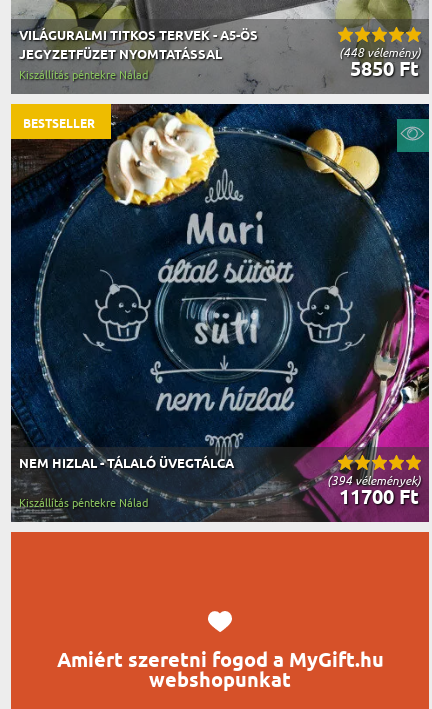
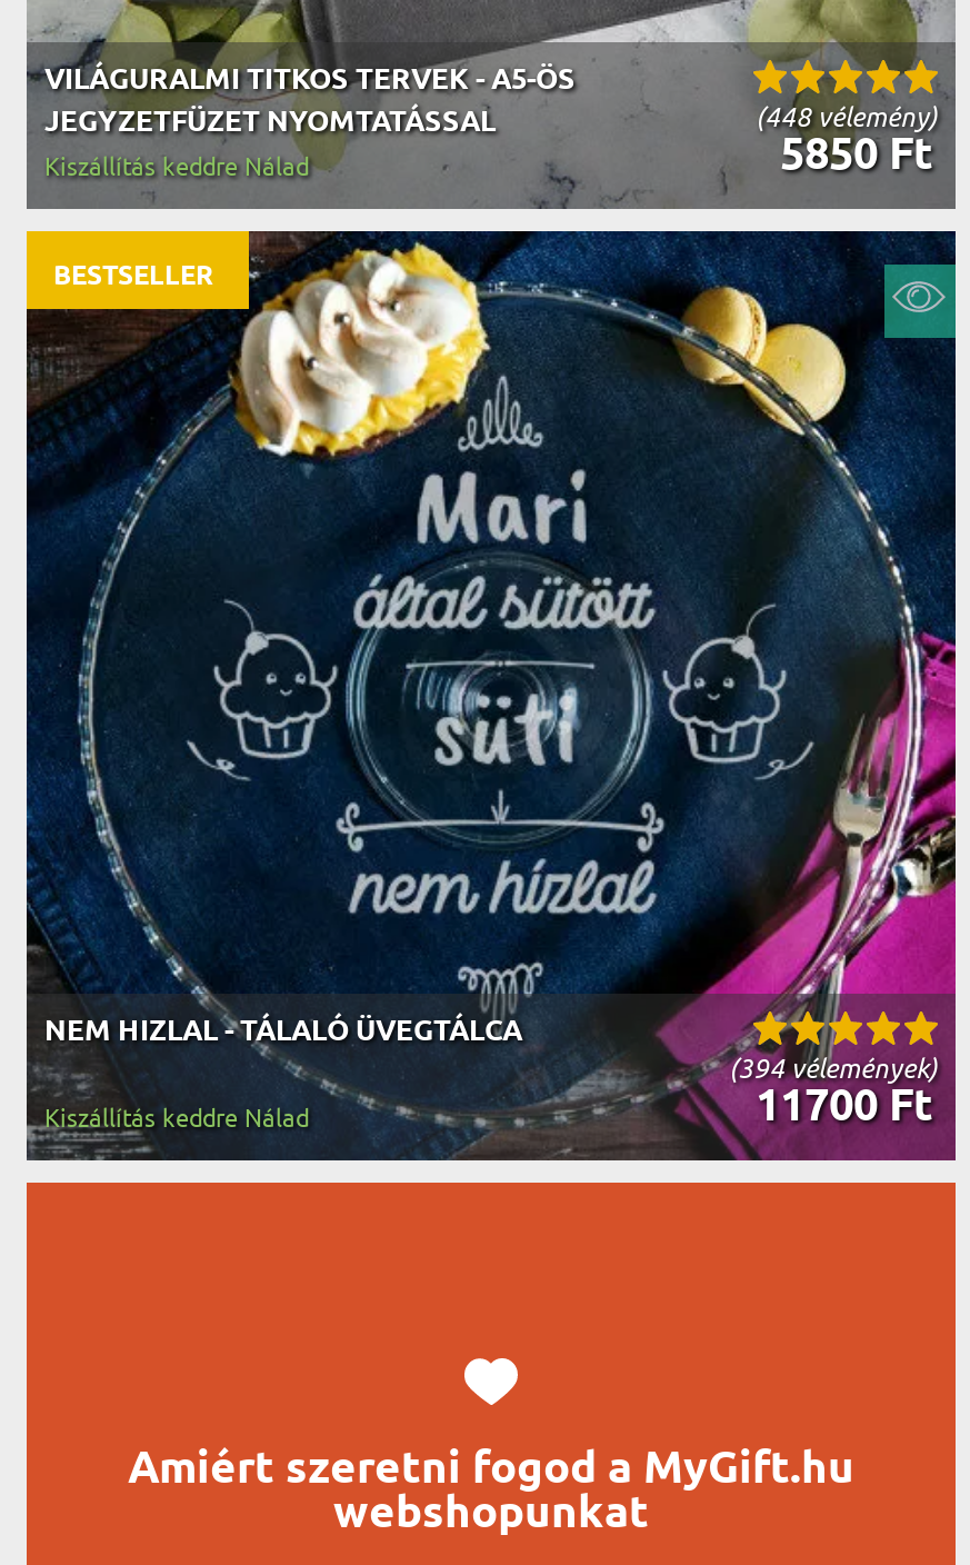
- Kiszállítás péntekre Nálad
+ Kiszállítás keddre Nálad

- Kiszállítás péntekre Nálad
+ Kiszállítás keddre Nálad
